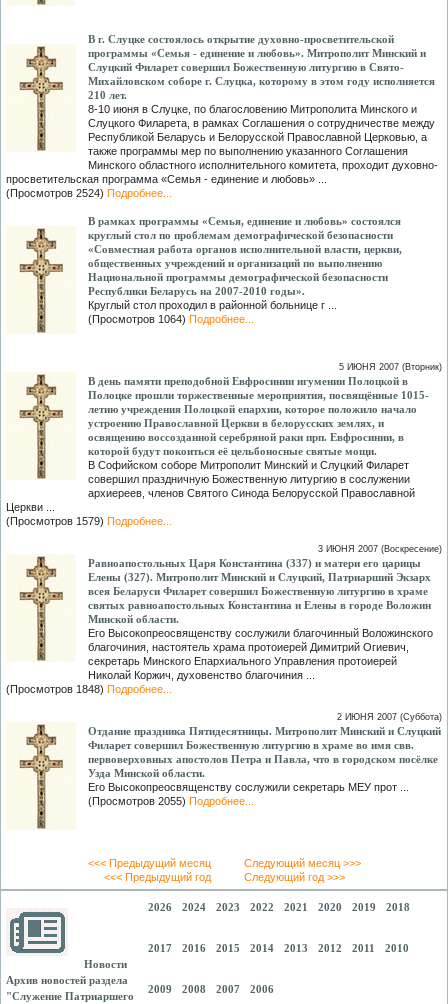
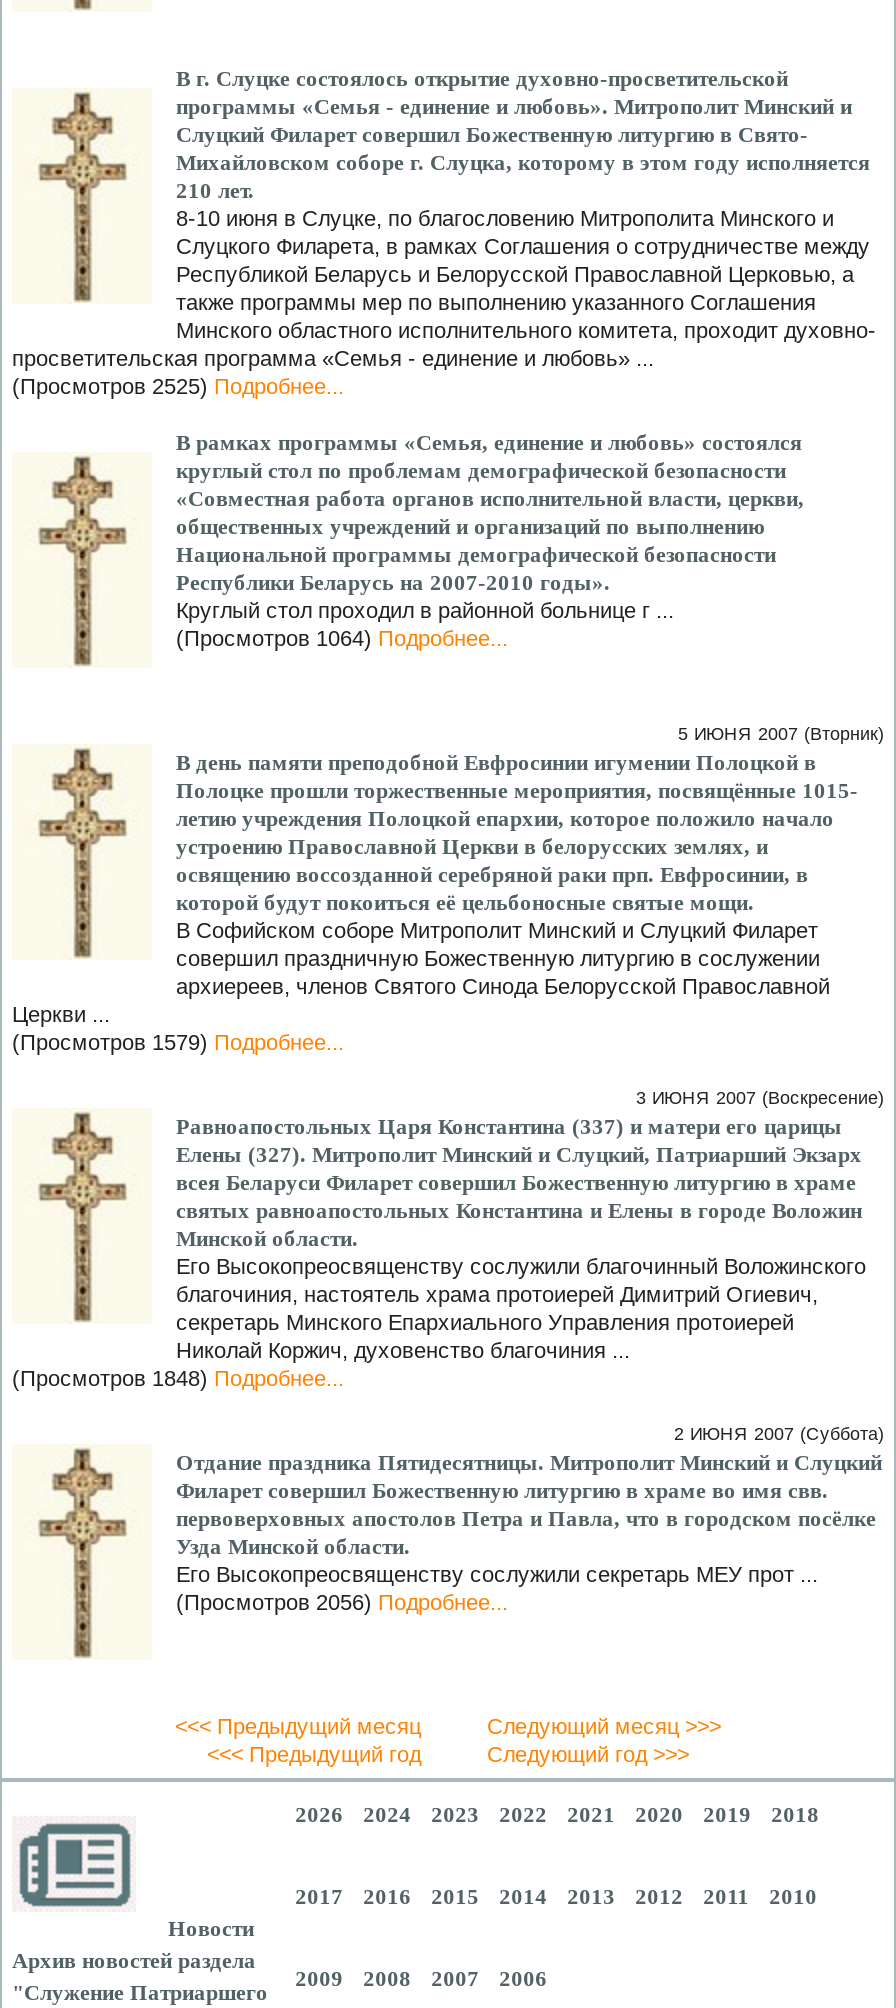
- (Просмотров 2524) Подробнее...
+ (Просмотров 2525) Подробнее...

- (Просмотров 2055) Подробнее...
+ (Просмотров 2056) Подробнее...
